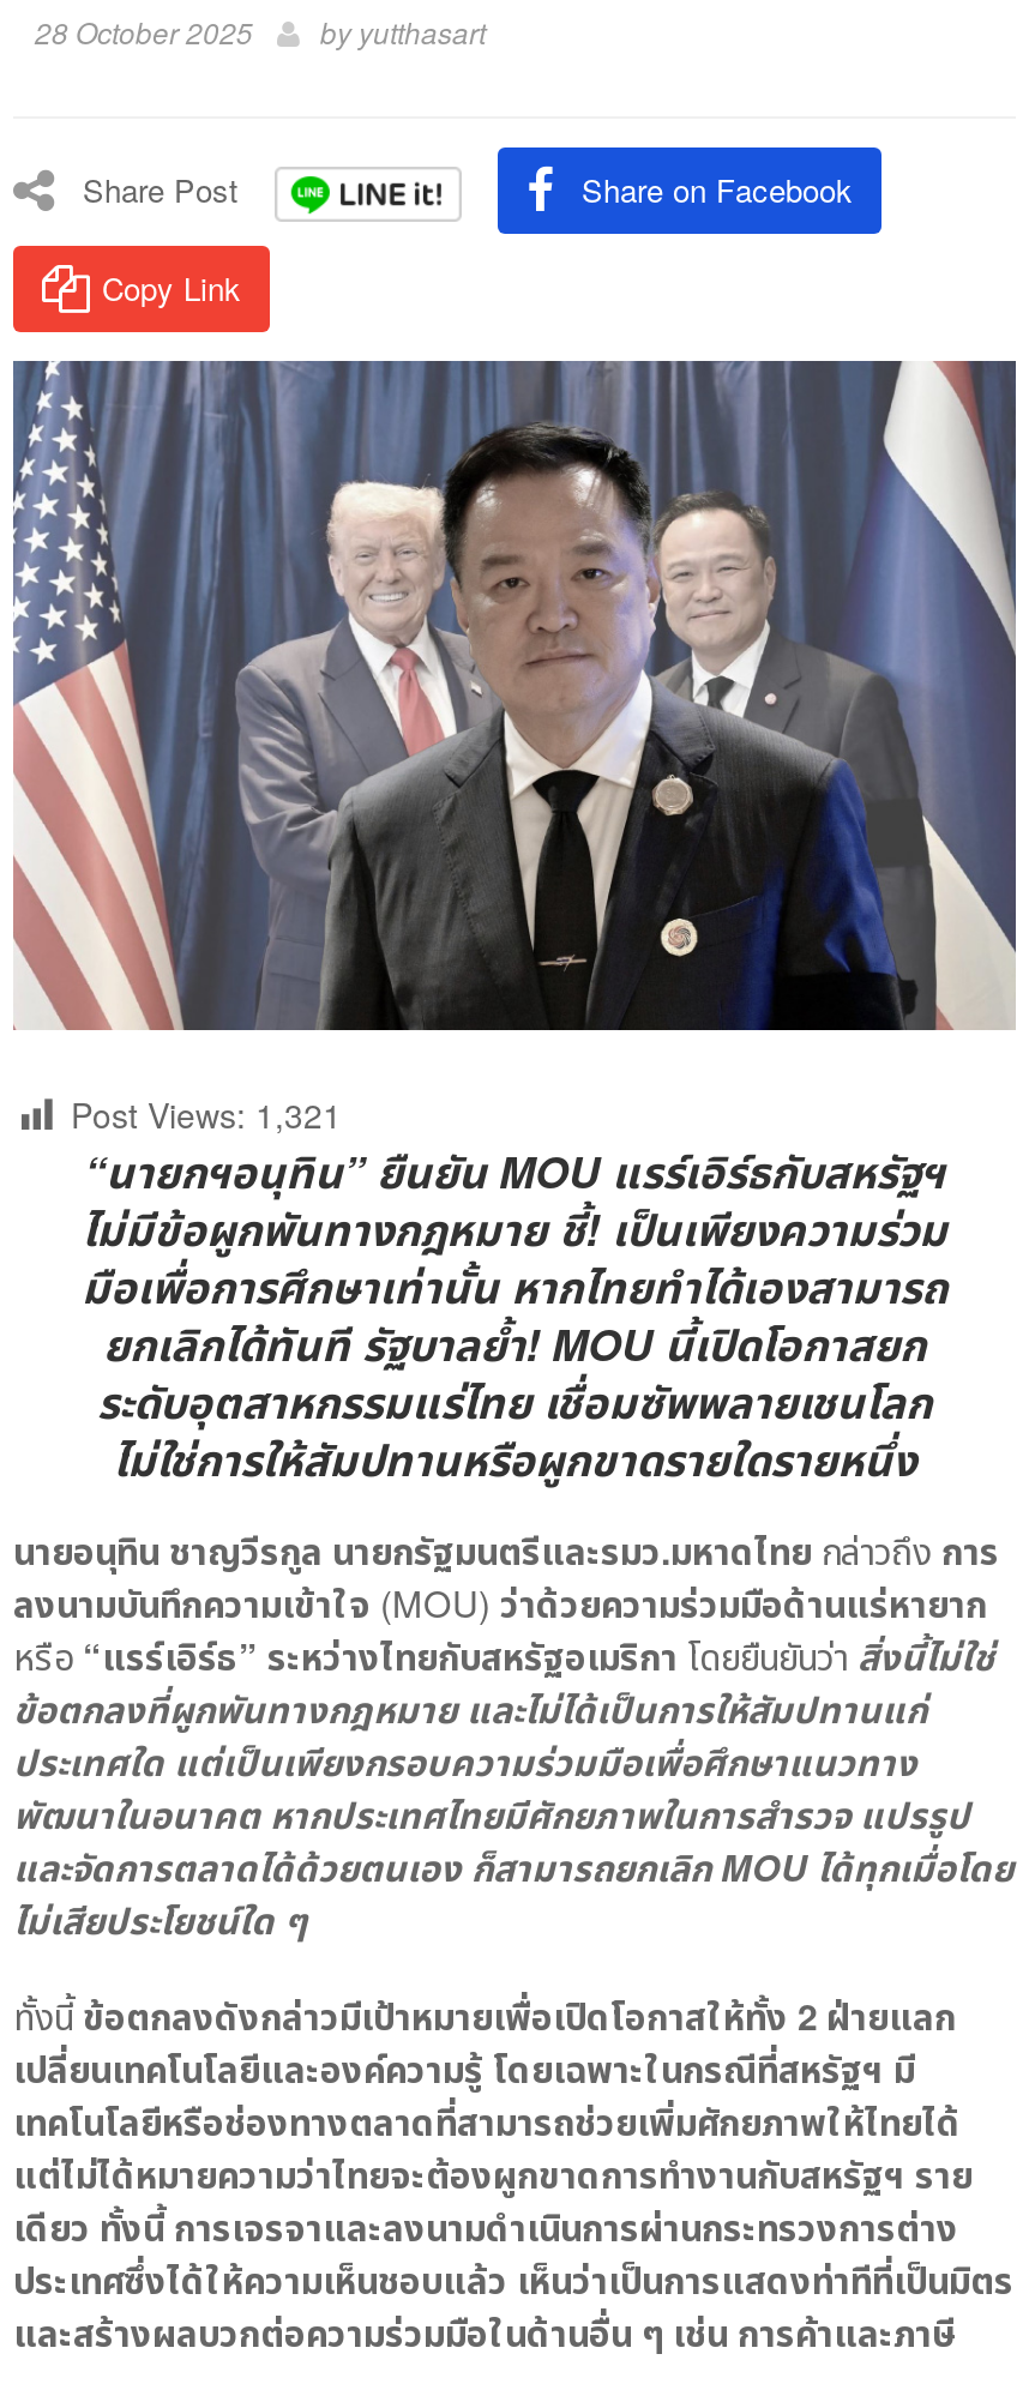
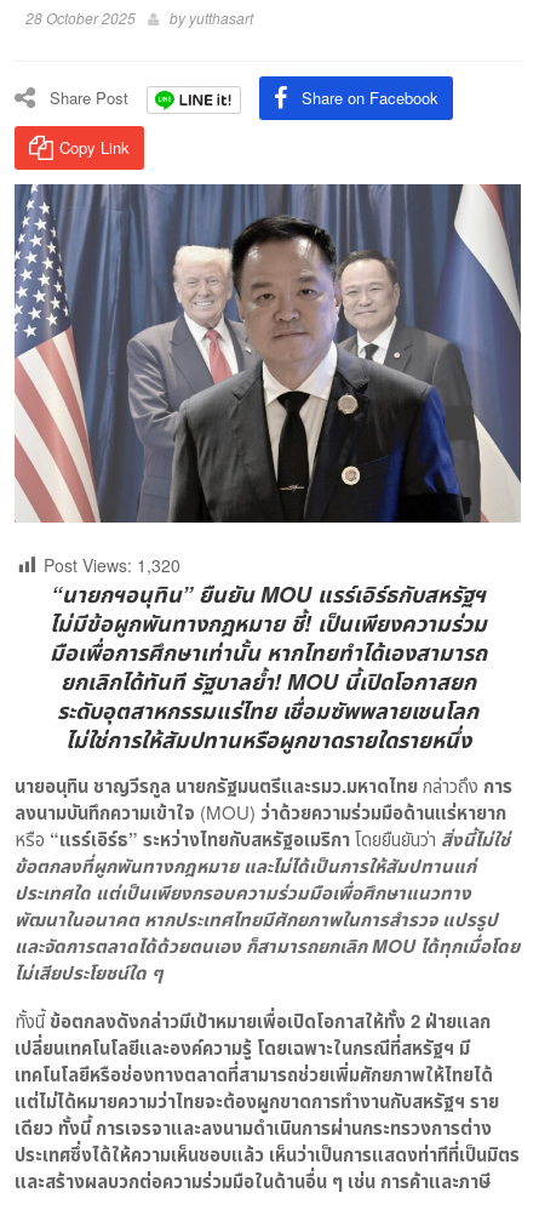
- Post Views: 1,321
+ Post Views: 1,320
